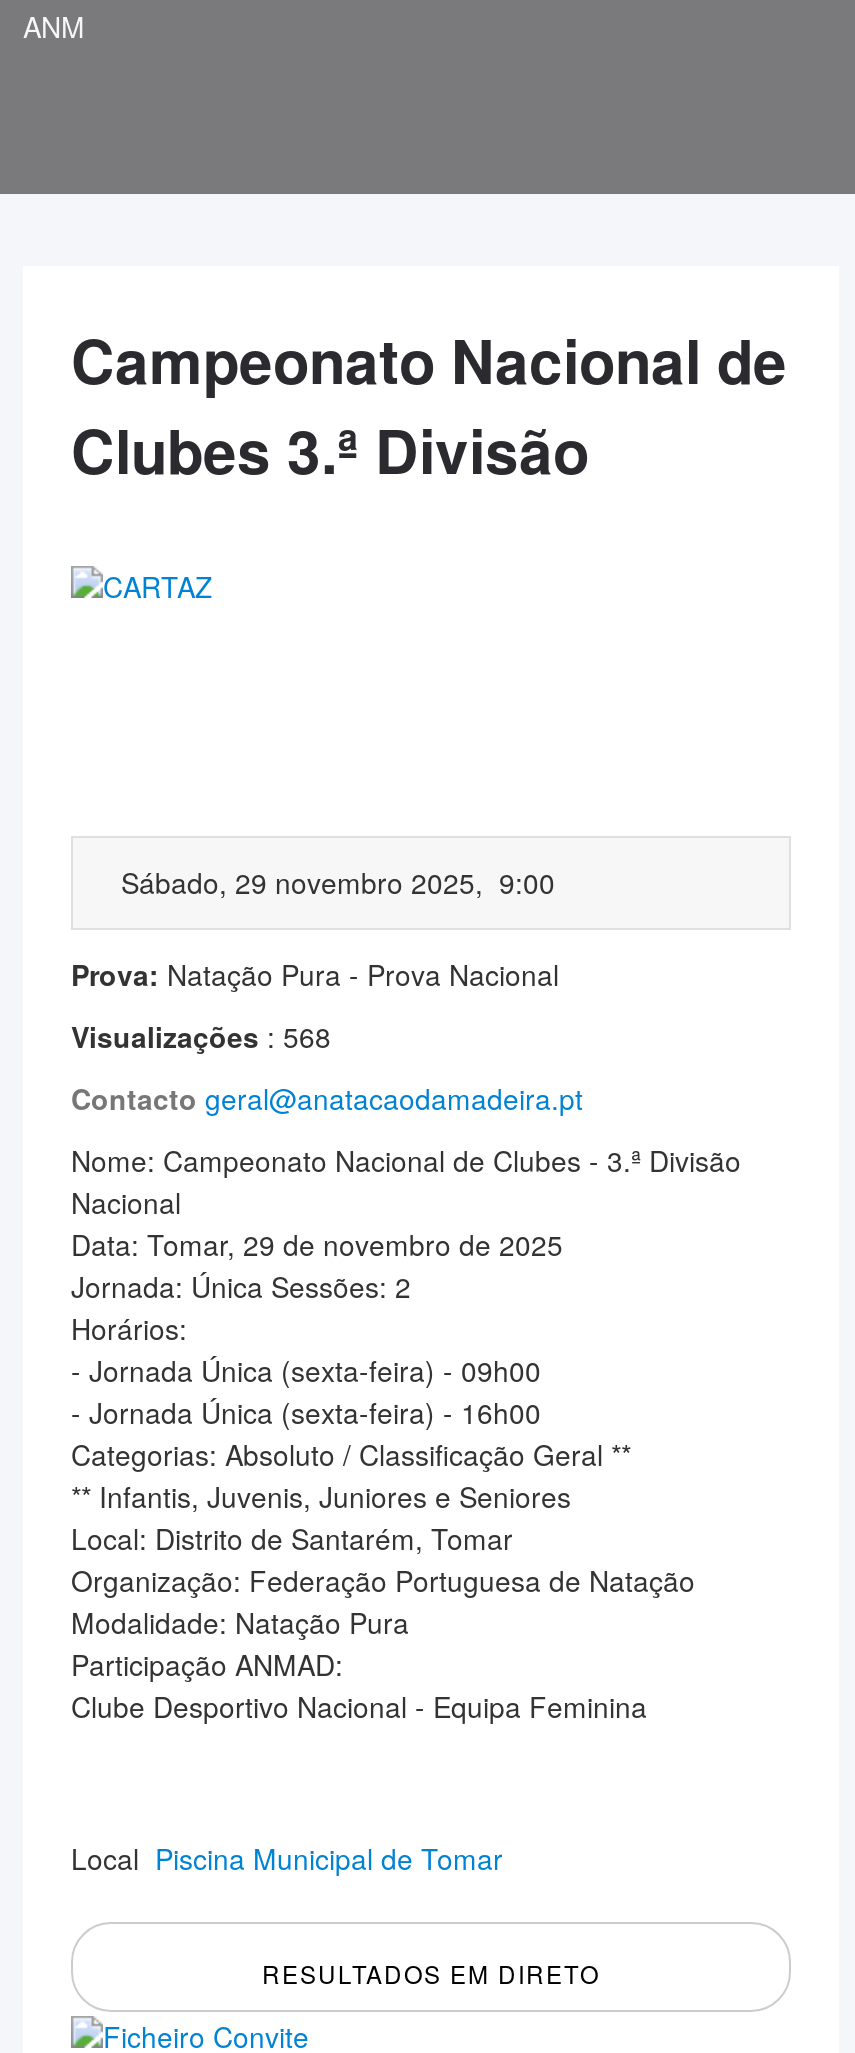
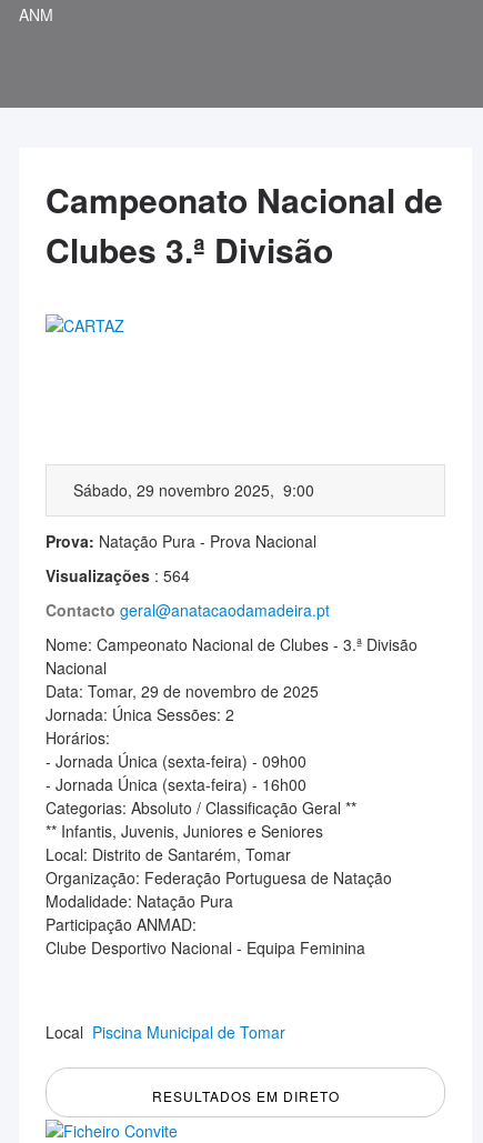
- Visualizações: 568
+ Visualizações: 564
